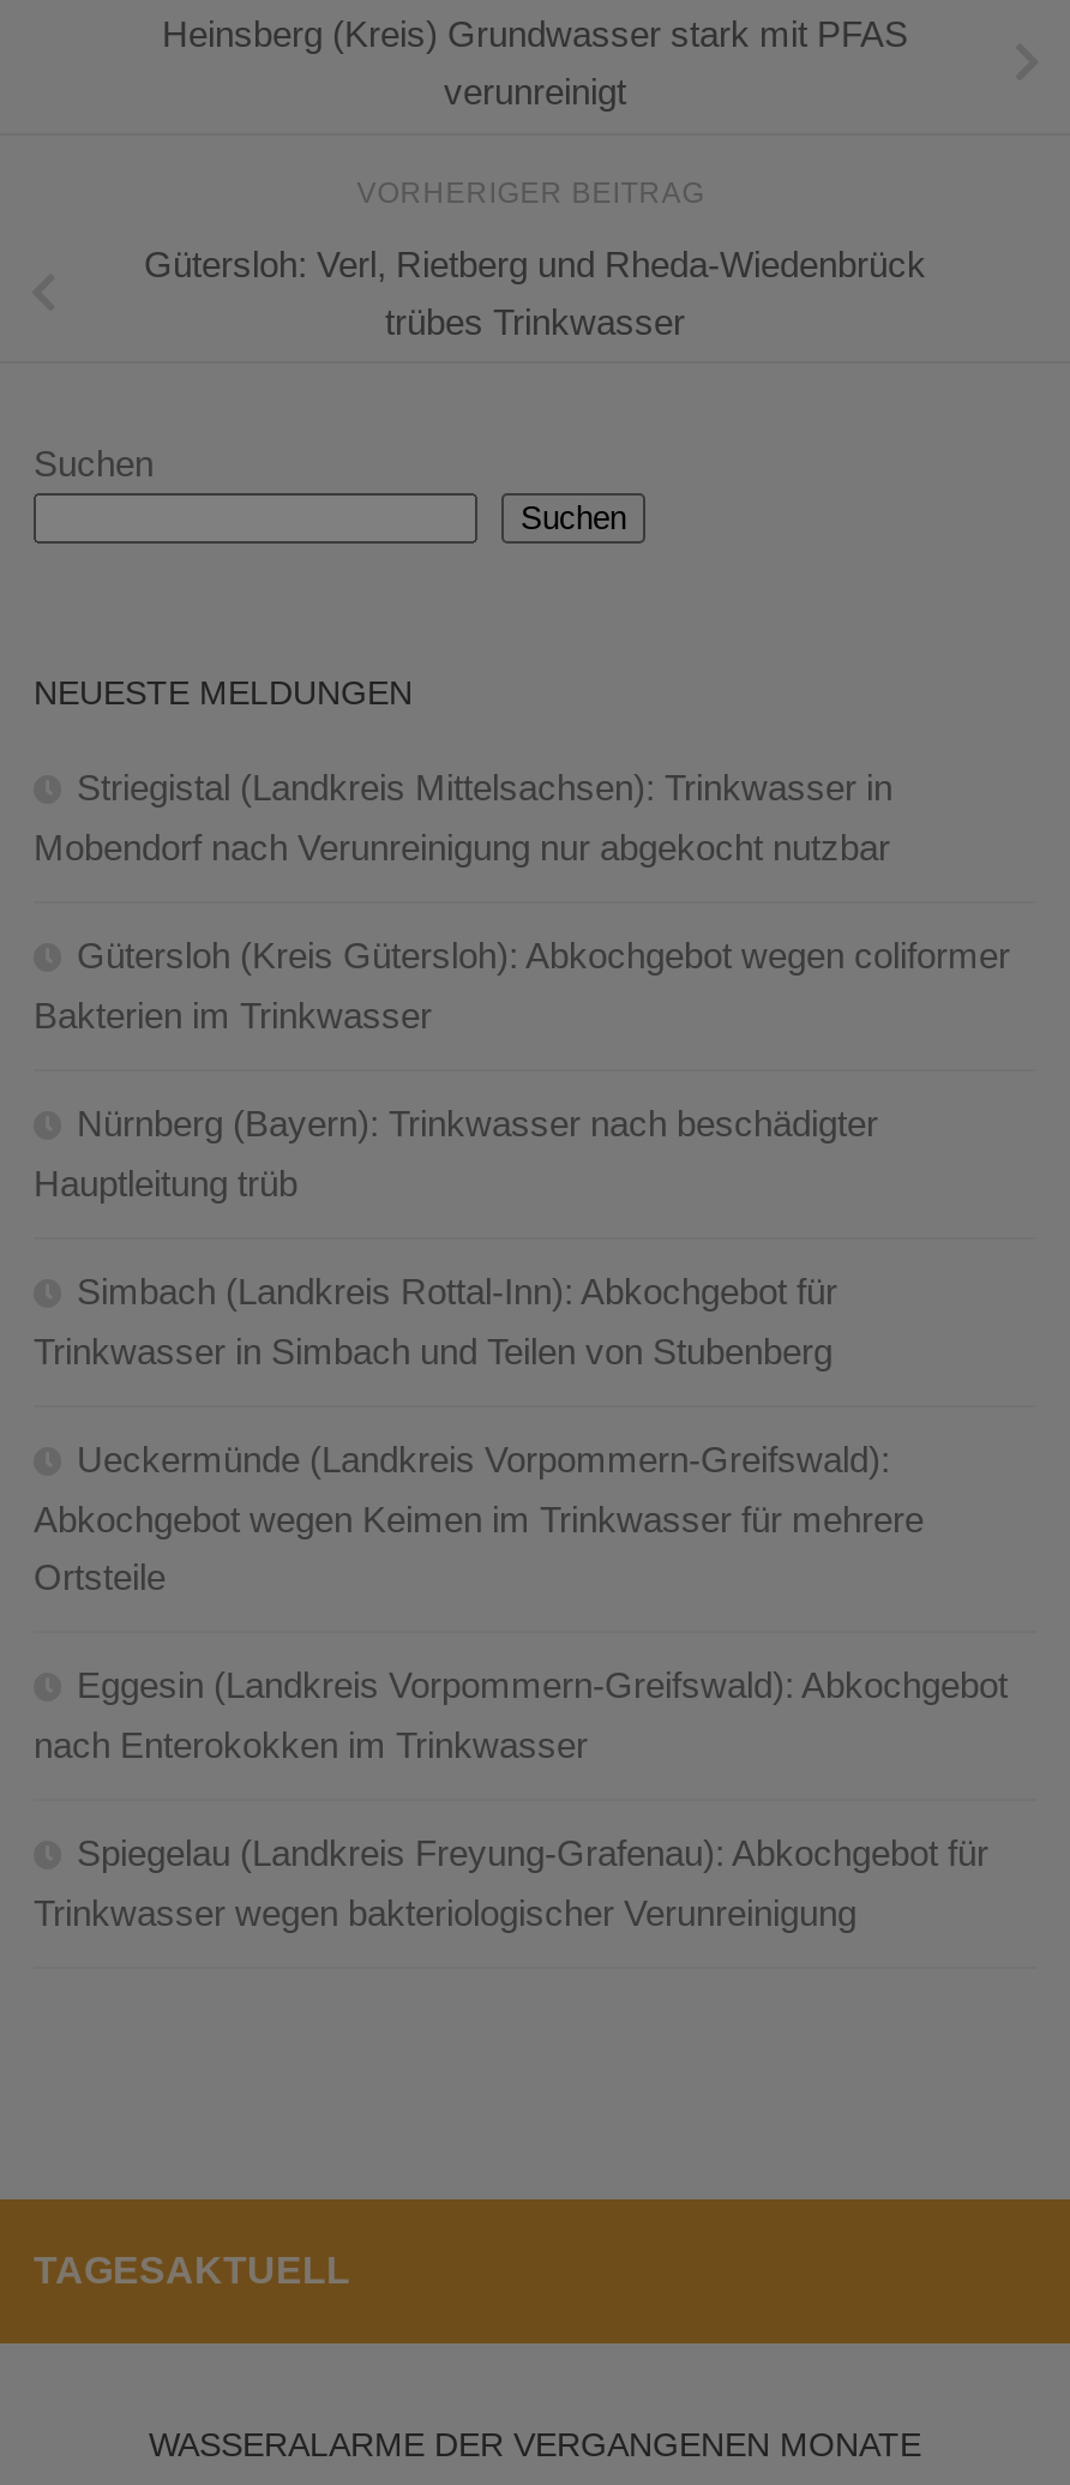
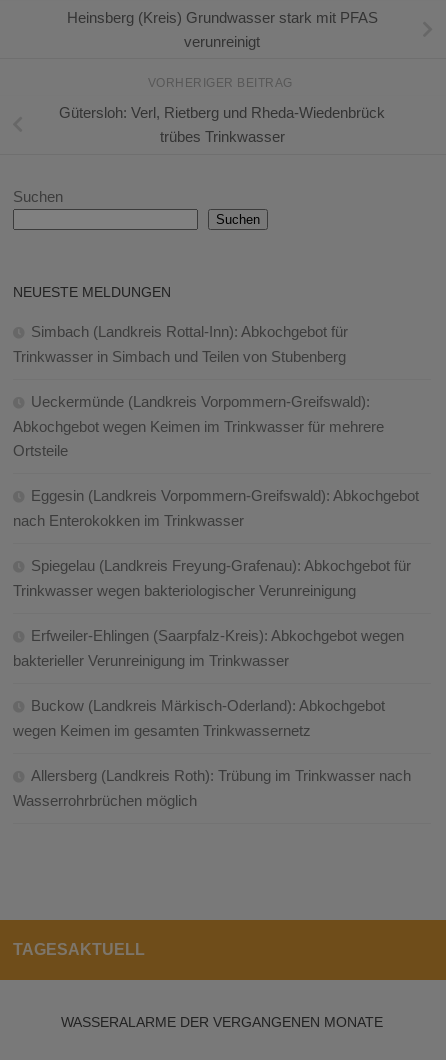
- Striegistal (Landkreis Mittelsachsen): Trinkwasser in
- Mobendorf nach Verunreinigung nur abgekocht nutzbar
- Gütersloh (Kreis Gütersloh): Abkochgebot wegen coliformer
- Bakterien im Trinkwasser
- Nürnberg (Bayern): Trinkwasser nach beschädigter
- Hauptleitung trüb

moved up: Simbach (Landkreis Rottal-Inn): Abkochgebot für | Trinkwasser in Simbach und Teilen von Stubenberg | Ueckermünde (Landkreis Vorpommern-Greifswald): | ... | Spiegelau (Landkreis Freyung-Grafenau): Abkochgebot für | Trinkwasser wegen bakteriologischer Verunreinigung

+ Erfweiler-Ehlingen (Saarpfalz-Kreis): Abkochgebot wegen
+ bakterieller Verunreinigung im Trinkwasser
+ Buckow (Landkreis Märkisch-Oderland): Abkochgebot
+ wegen Keimen im gesamten Trinkwassernetz
+ Allersberg (Landkreis Roth): Trübung im Trinkwasser nach
+ Wasserrohrbrüchen möglich
